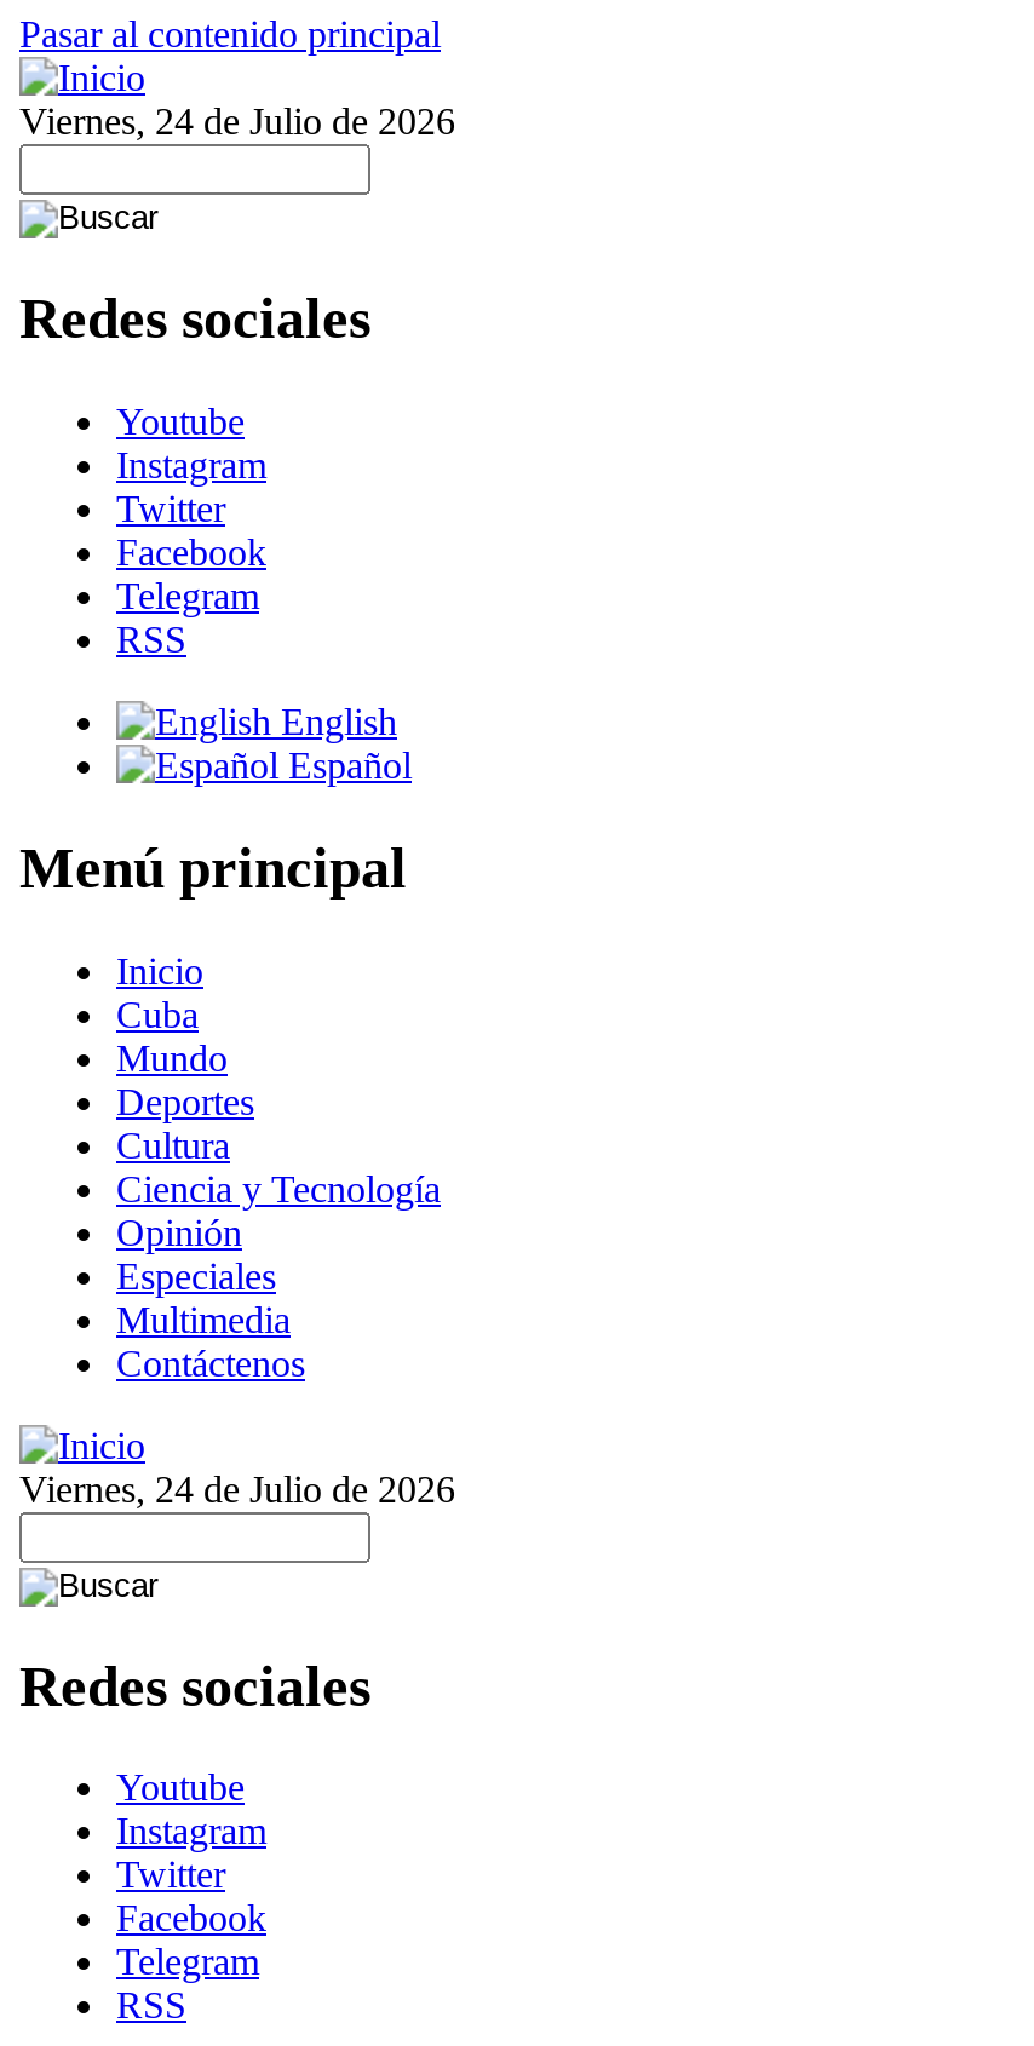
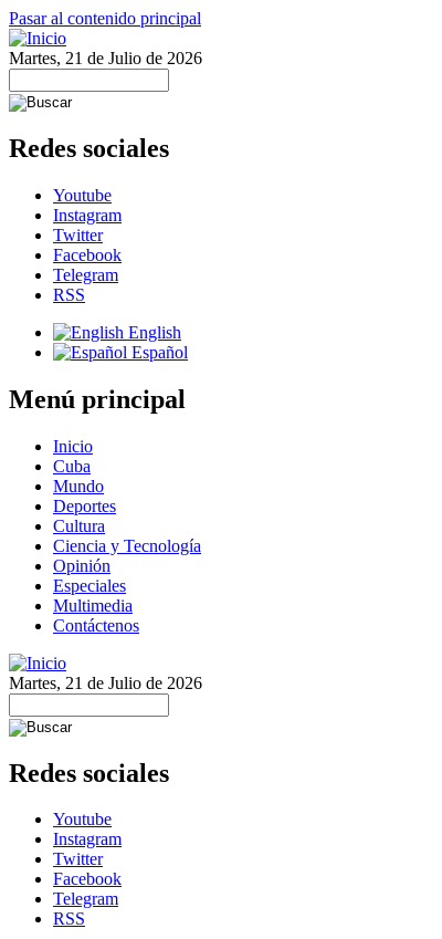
- Viernes, 24 de Julio de 2026
+ Martes, 21 de Julio de 2026

- Viernes, 24 de Julio de 2026
+ Martes, 21 de Julio de 2026
